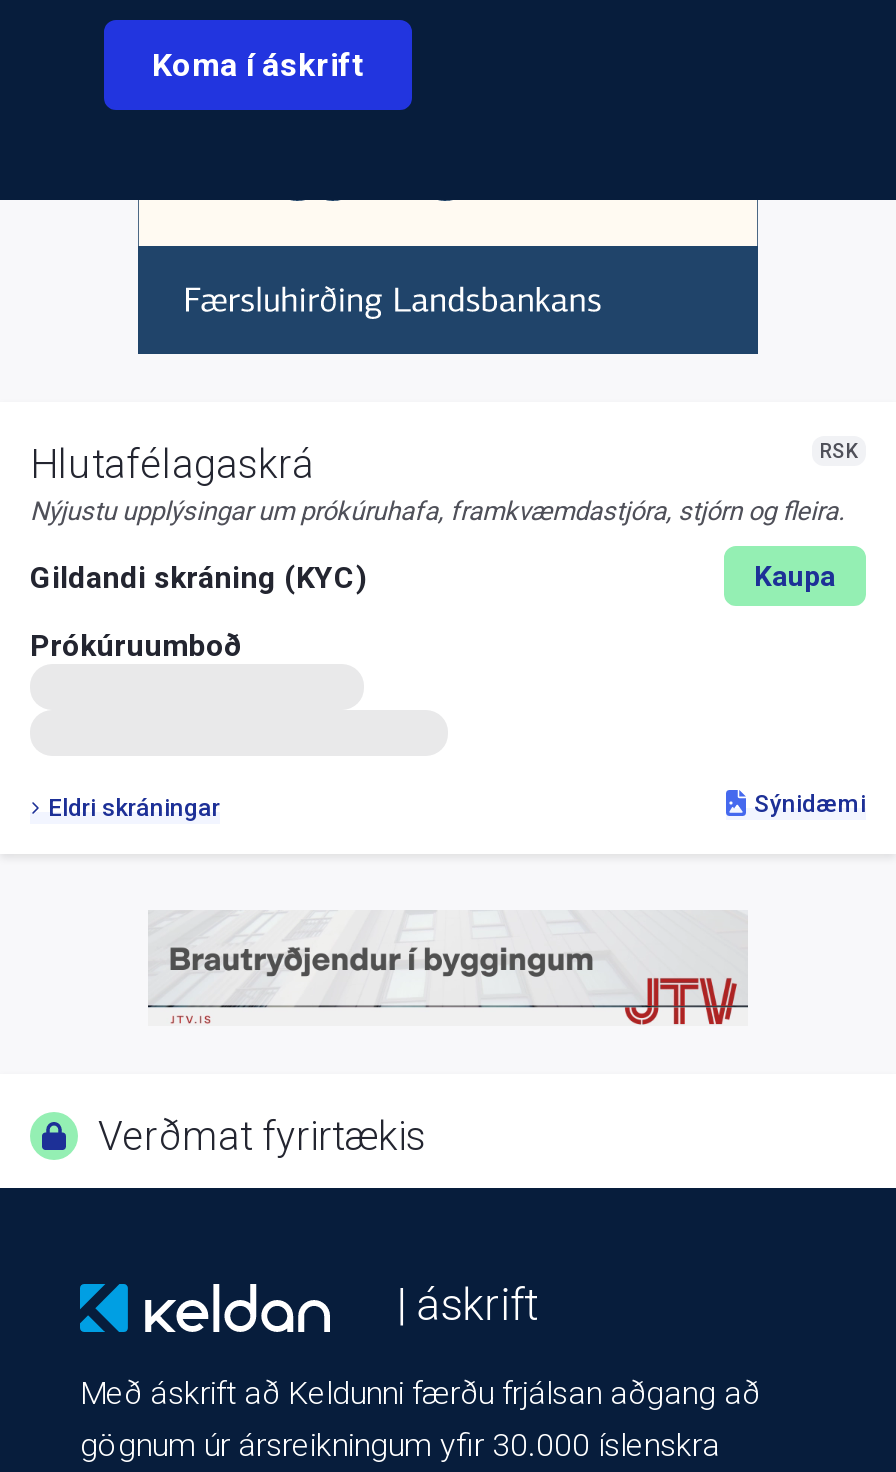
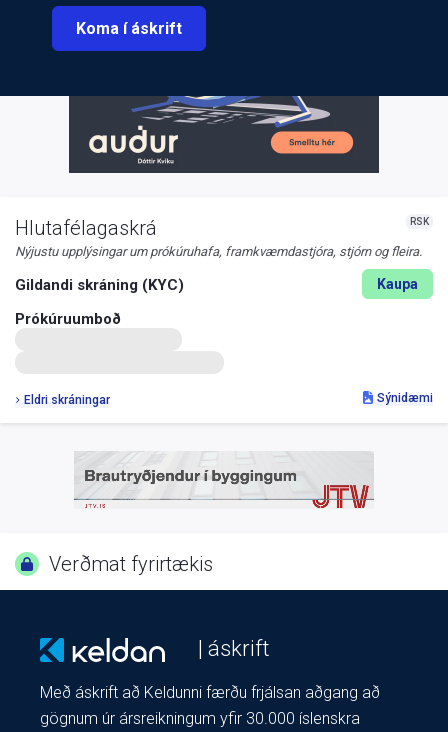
- [image]
+ [image]
